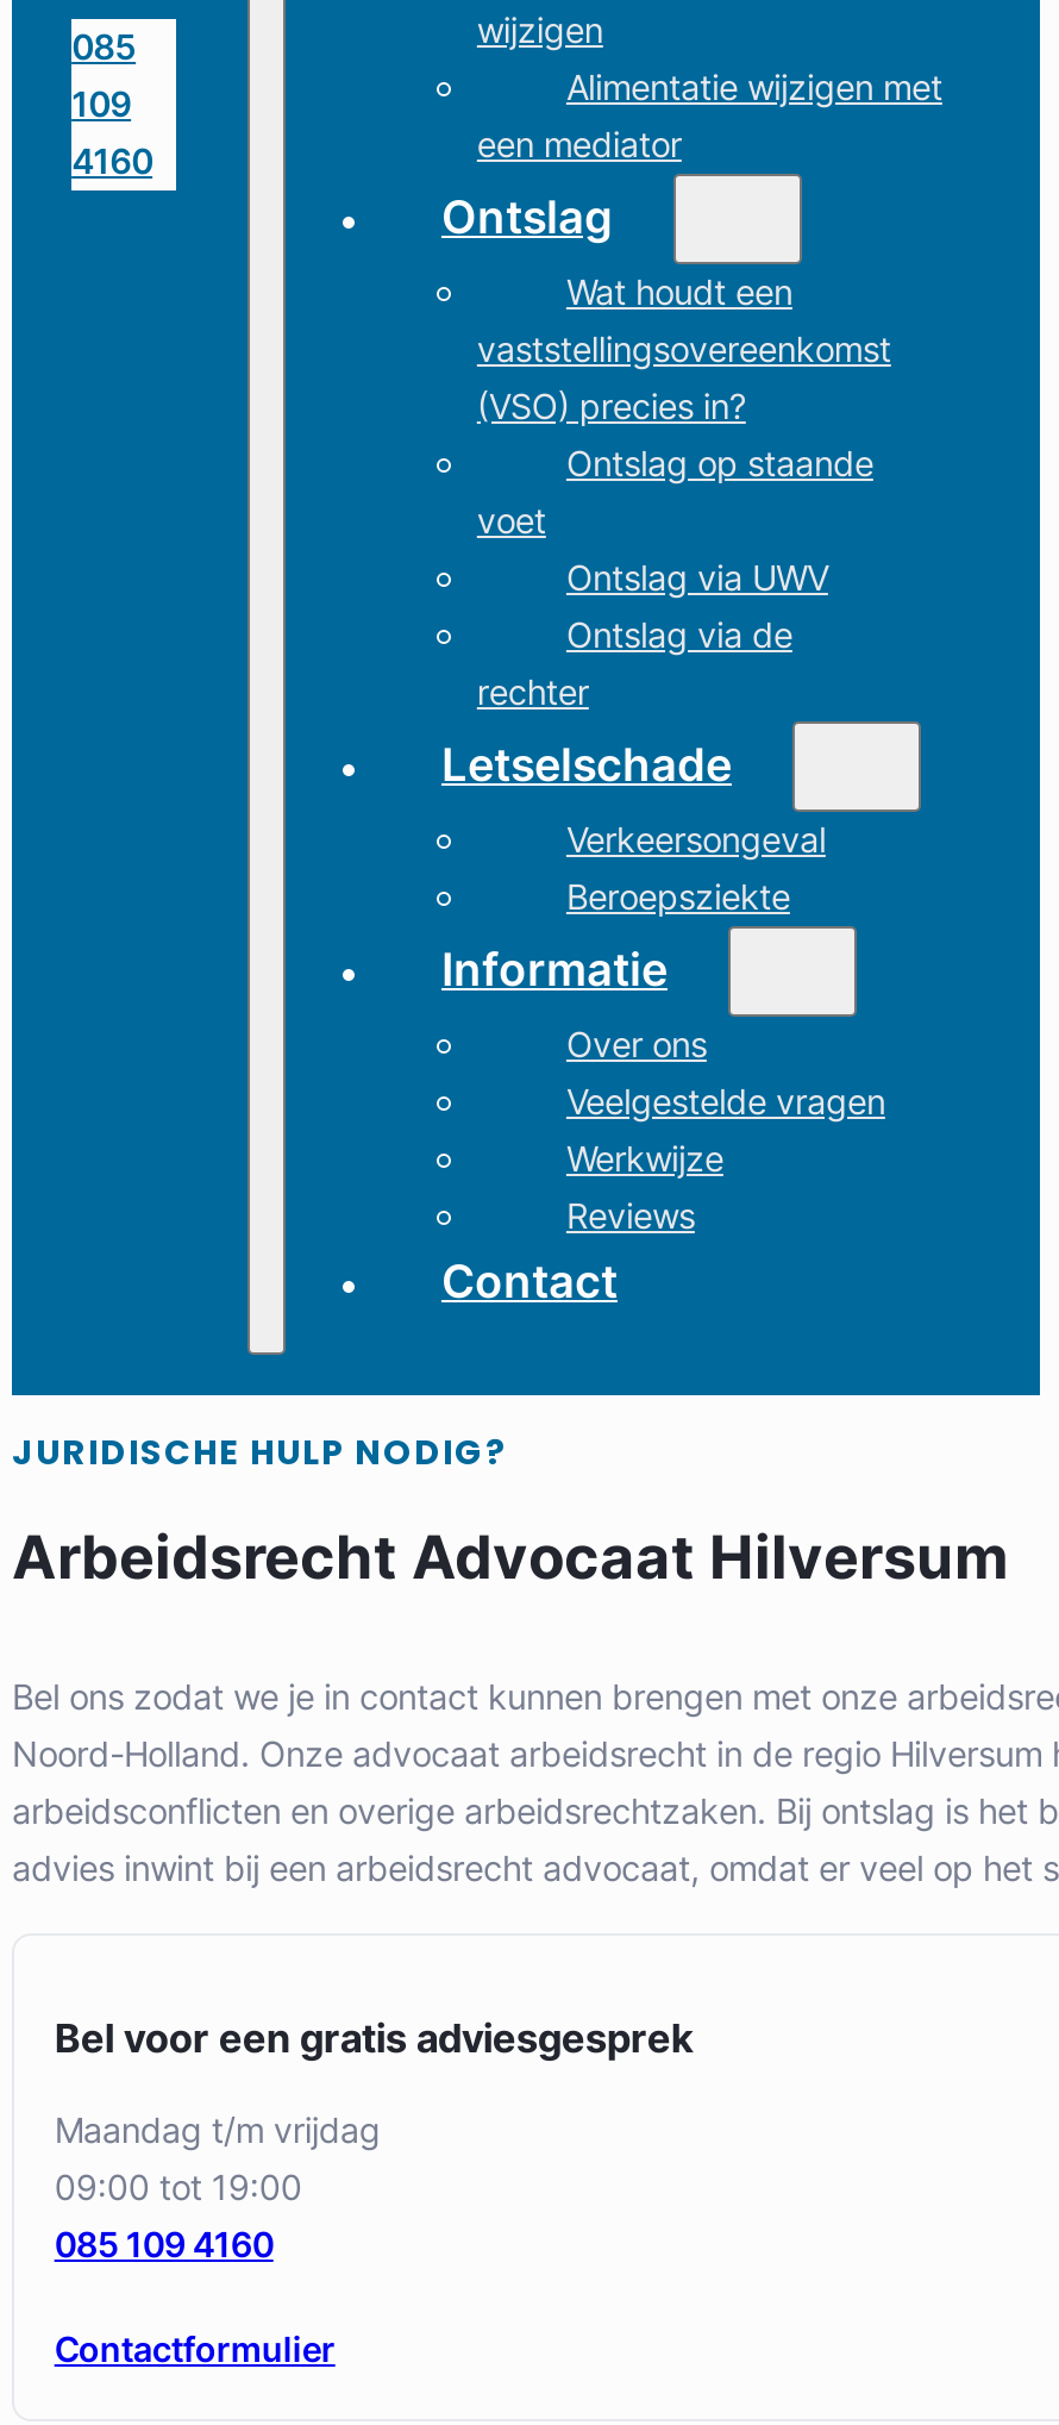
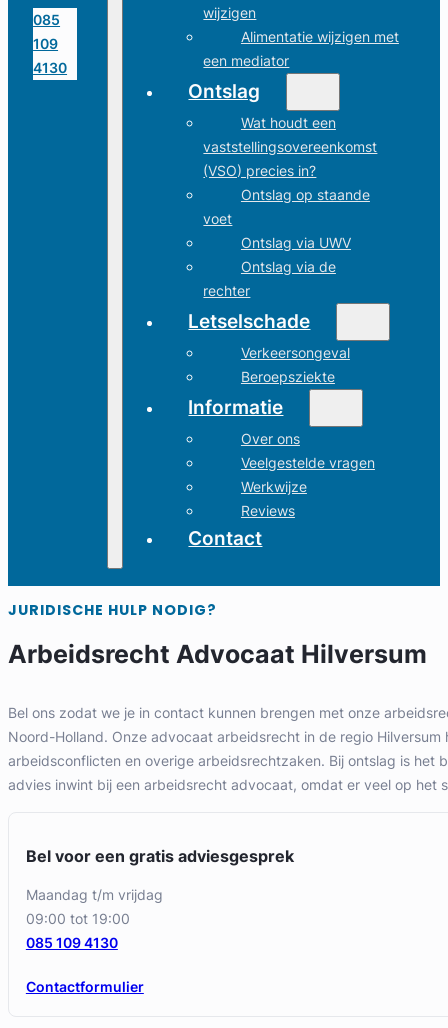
- 4160
+ 4130

- 085 109 4160
+ 085 109 4130
